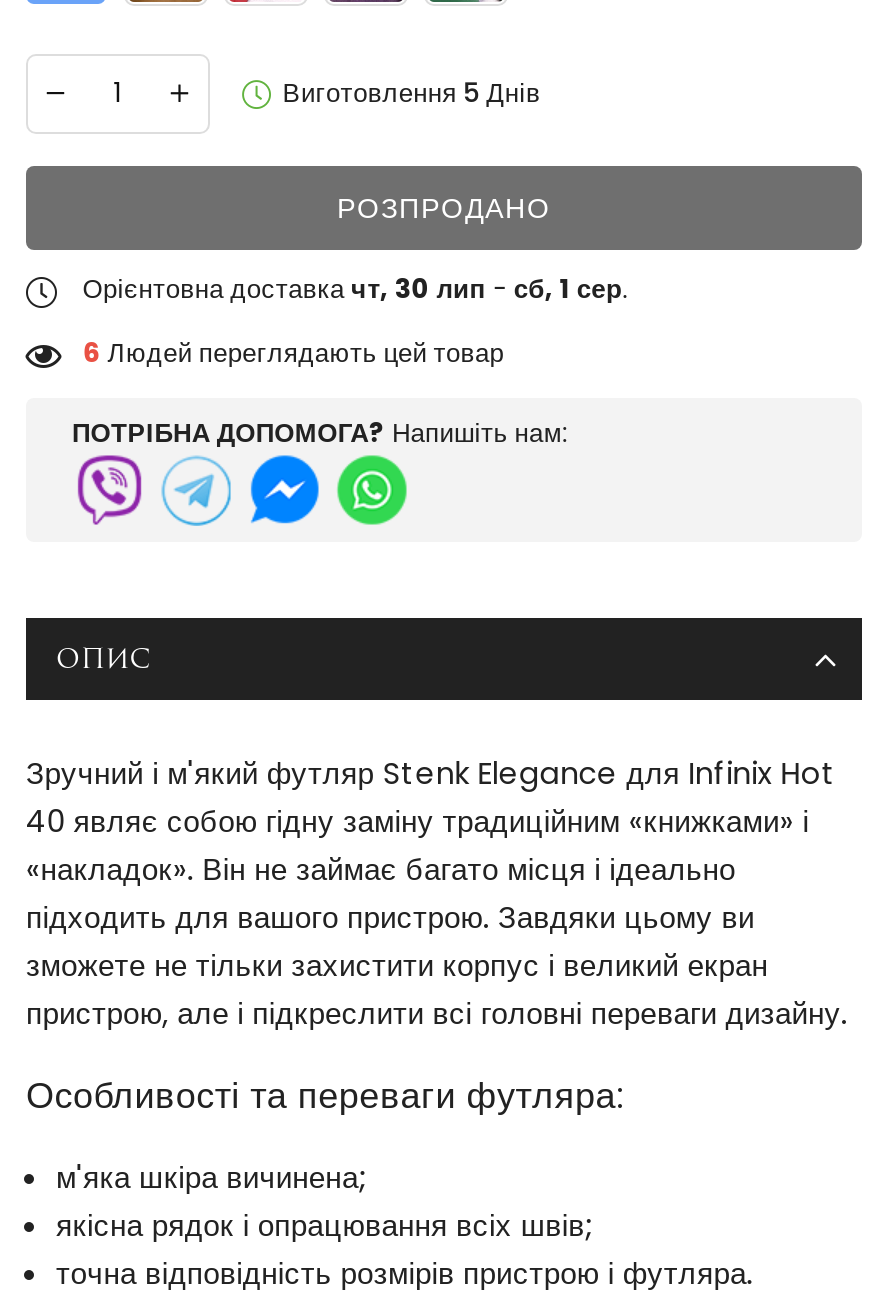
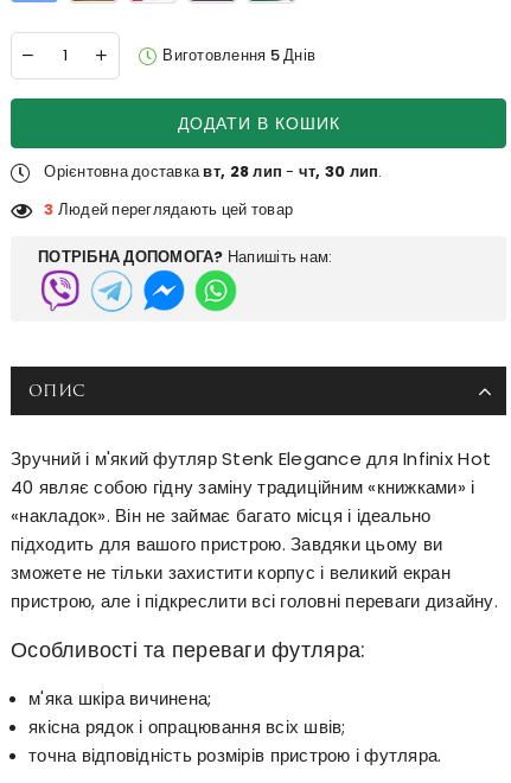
- РОЗПРОДАНО
+ ДОДАТИ В КОШИК

- Орієнтовна доставка чт, 30 лип - сб, 1 сер.
+ Орієнтовна доставка вт, 28 лип - чт, 30 лип.

- 6 Людей переглядають цей товар
+ 3 Людей переглядають цей товар
